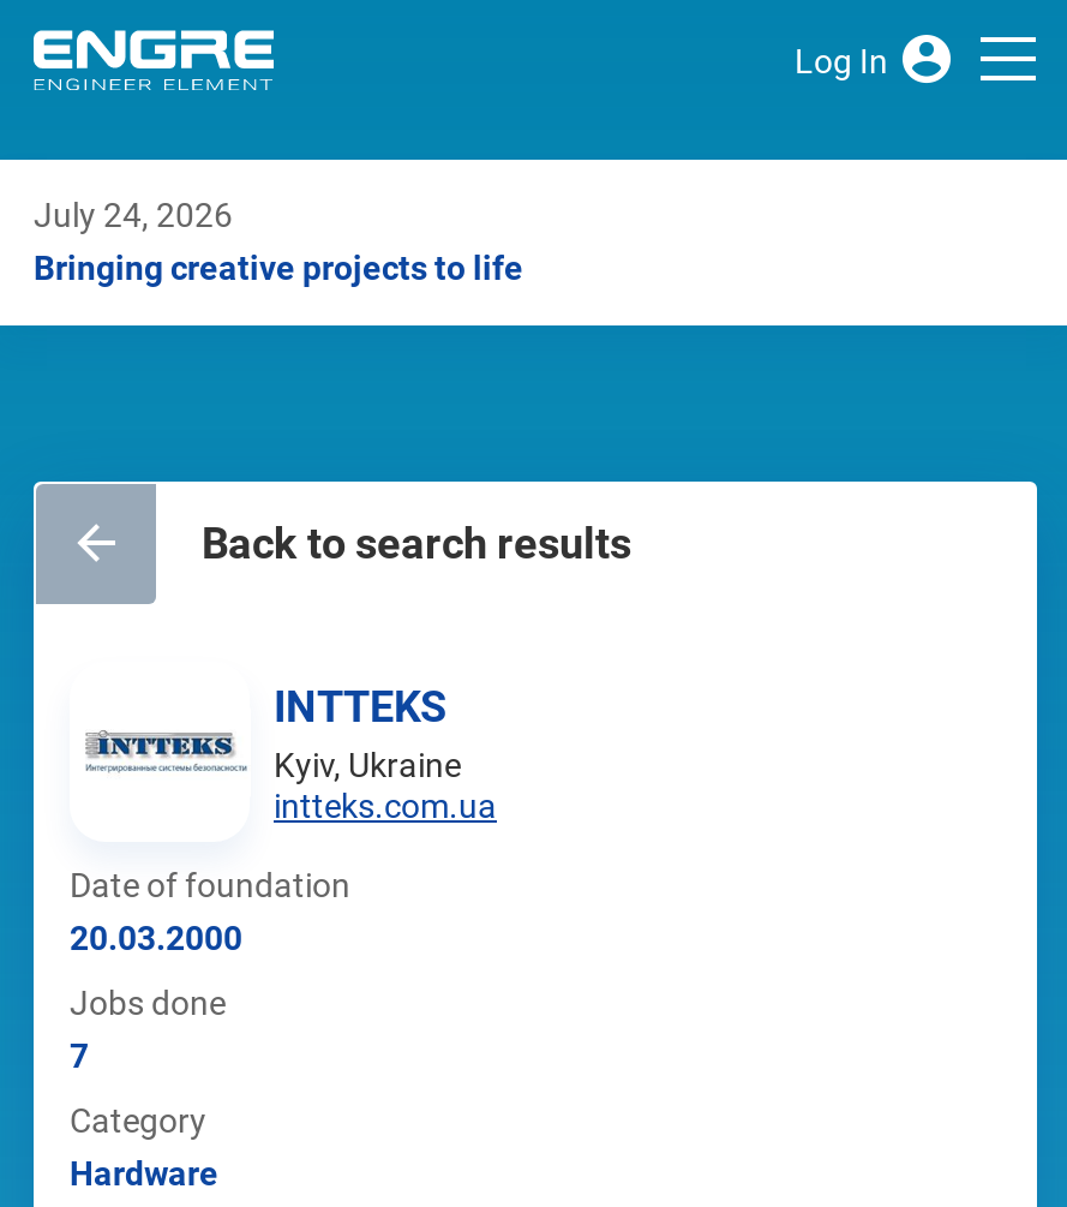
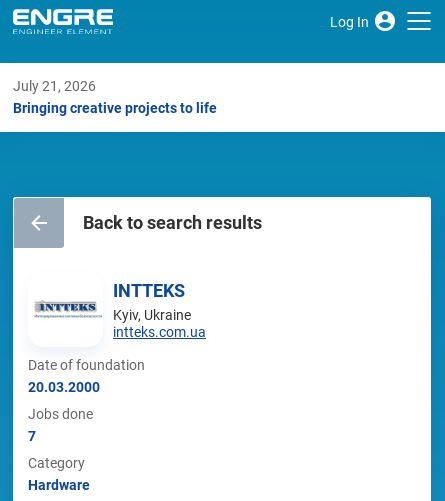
- July 24, 2026
+ July 21, 2026
